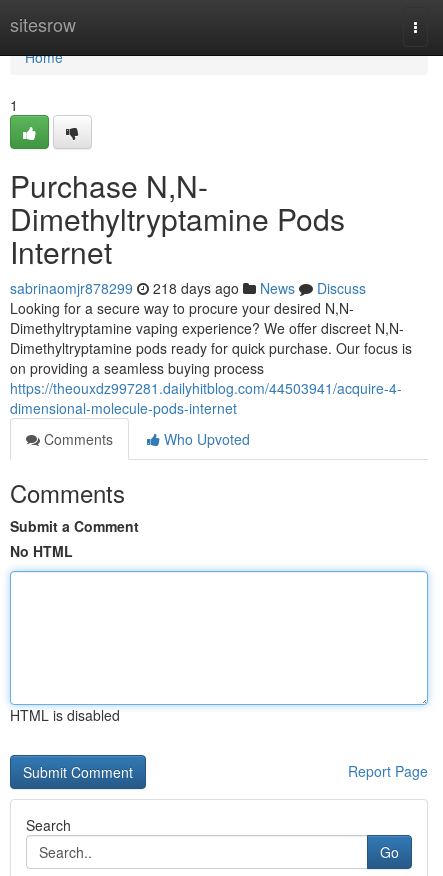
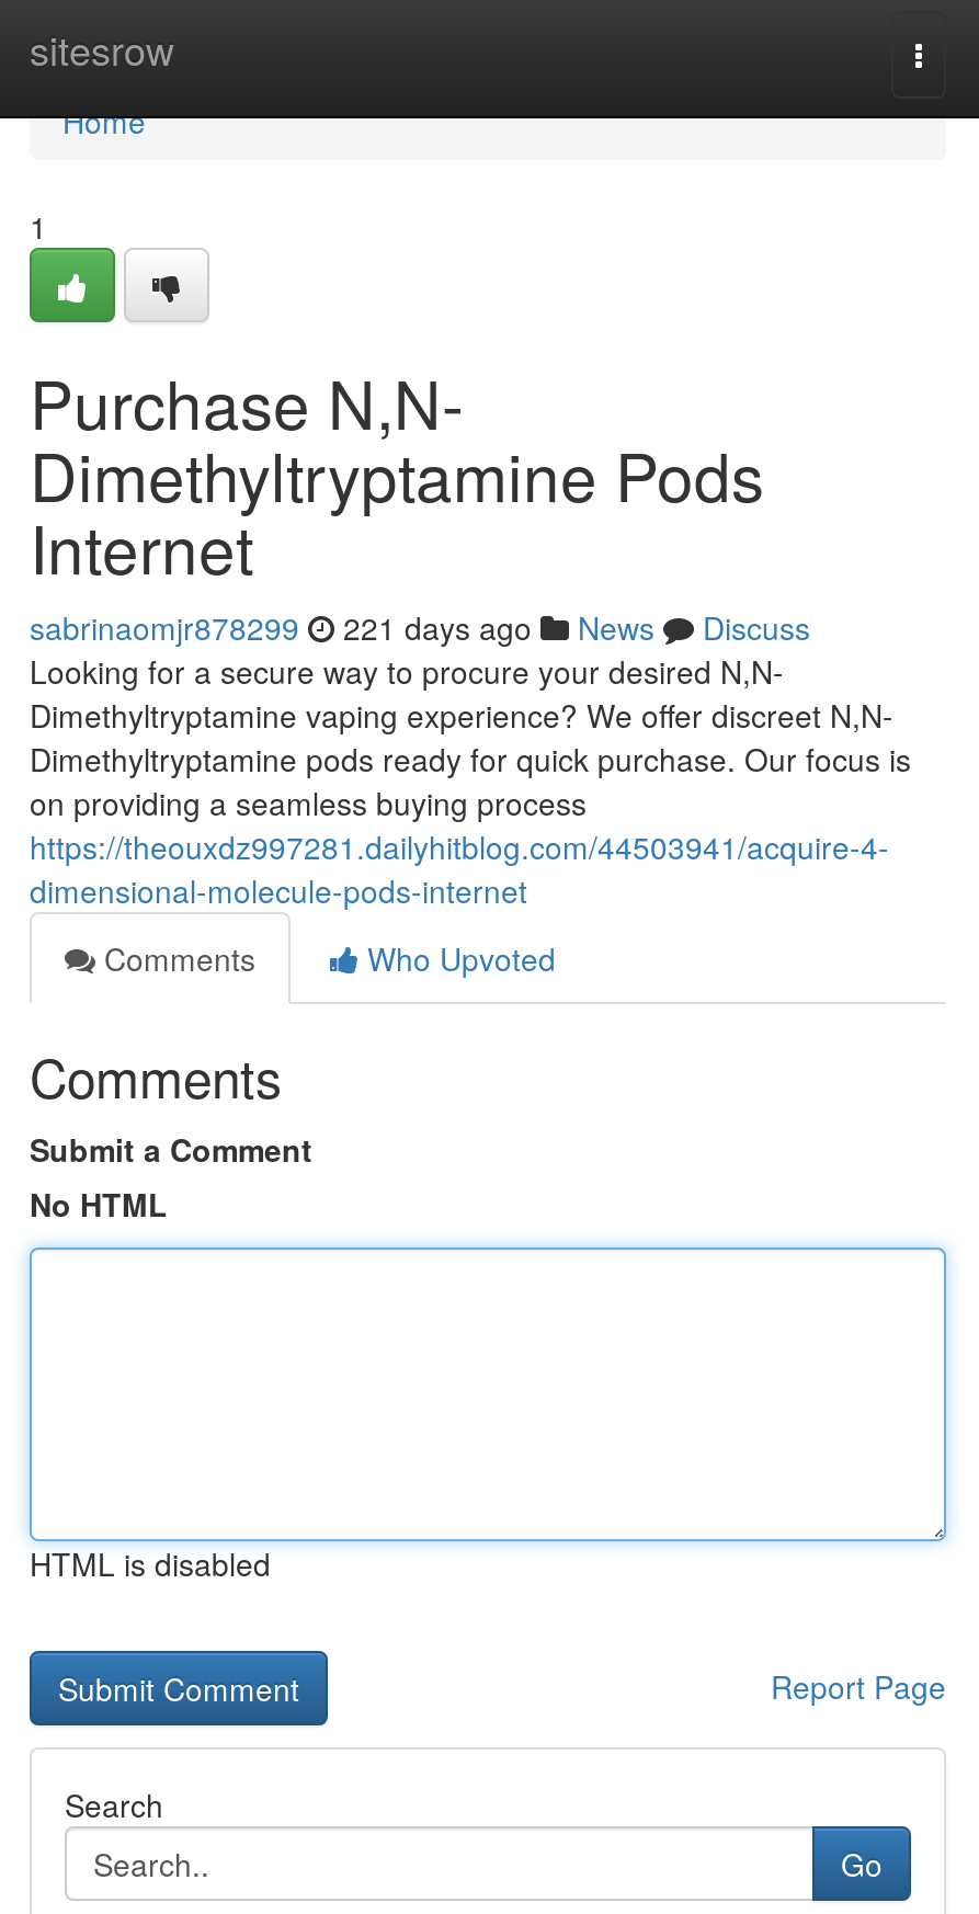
- sabrinaomjr878299 218 days ago News Discuss
+ sabrinaomjr878299 221 days ago News Discuss
